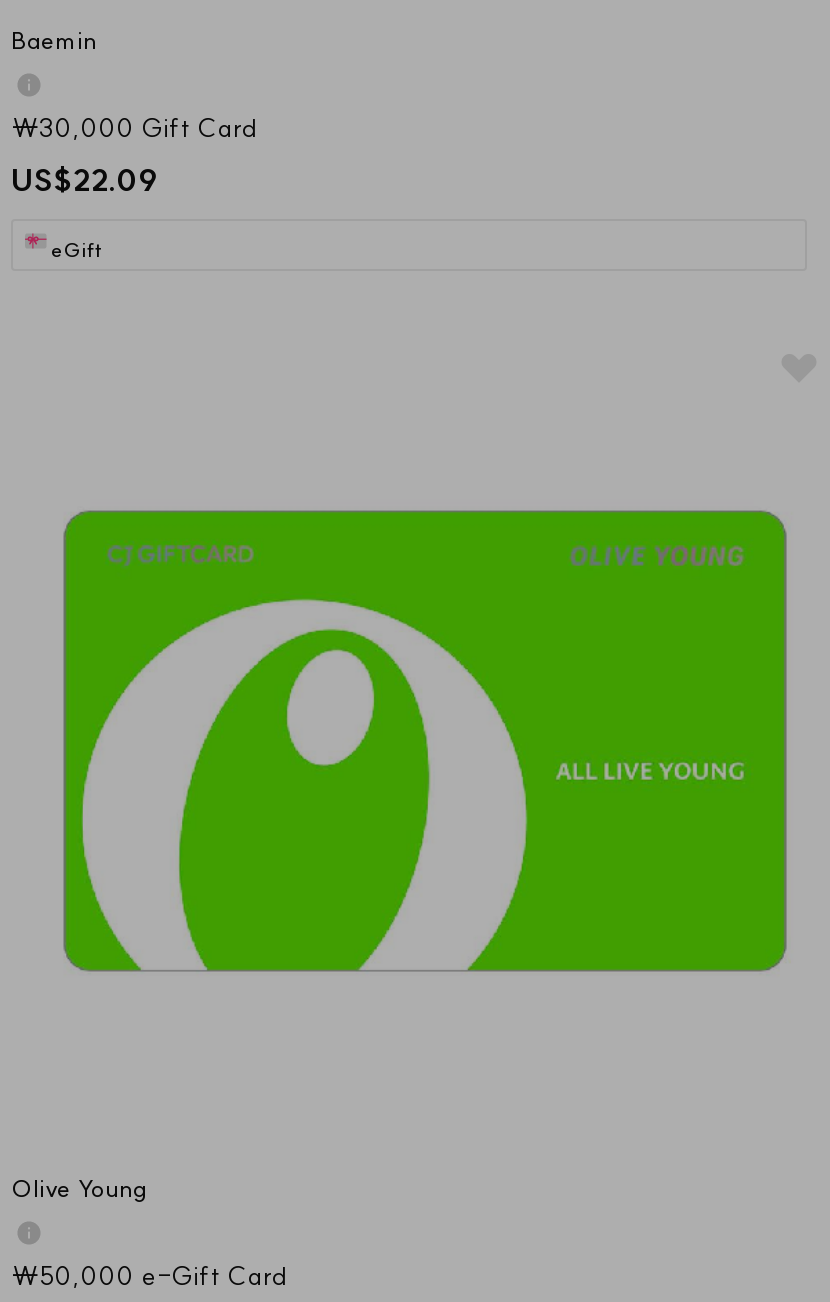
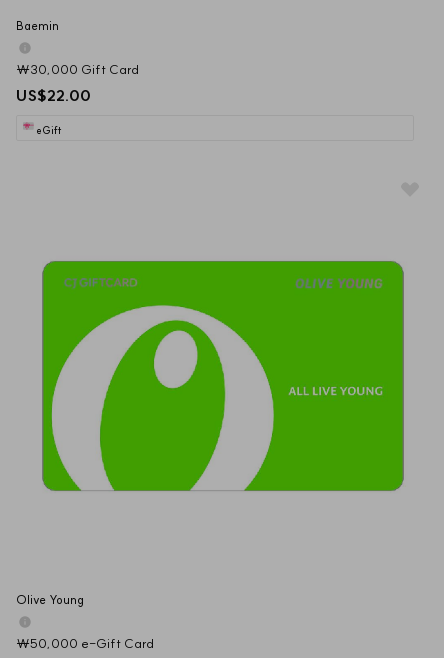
- US$22.09
+ US$22.00
